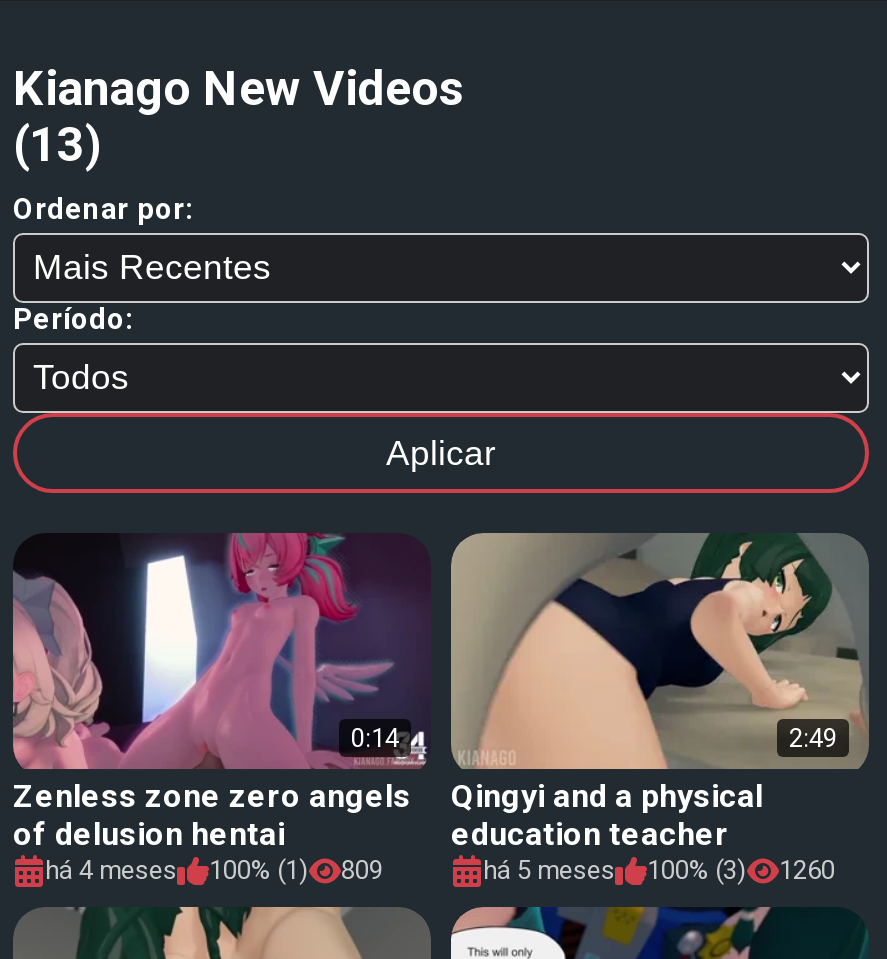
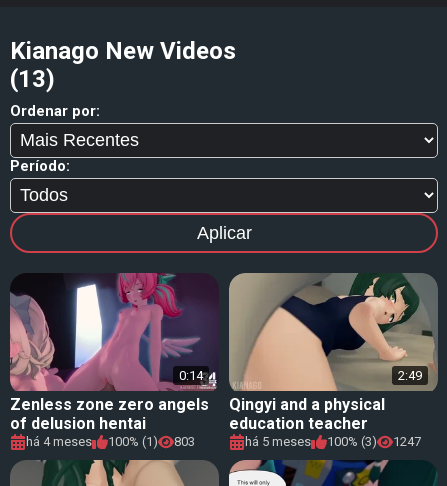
- há 4 meses 100% (1) 809
+ há 4 meses 100% (1) 803

- há 5 meses 100% (3) 1260
+ há 5 meses 100% (3) 1247
